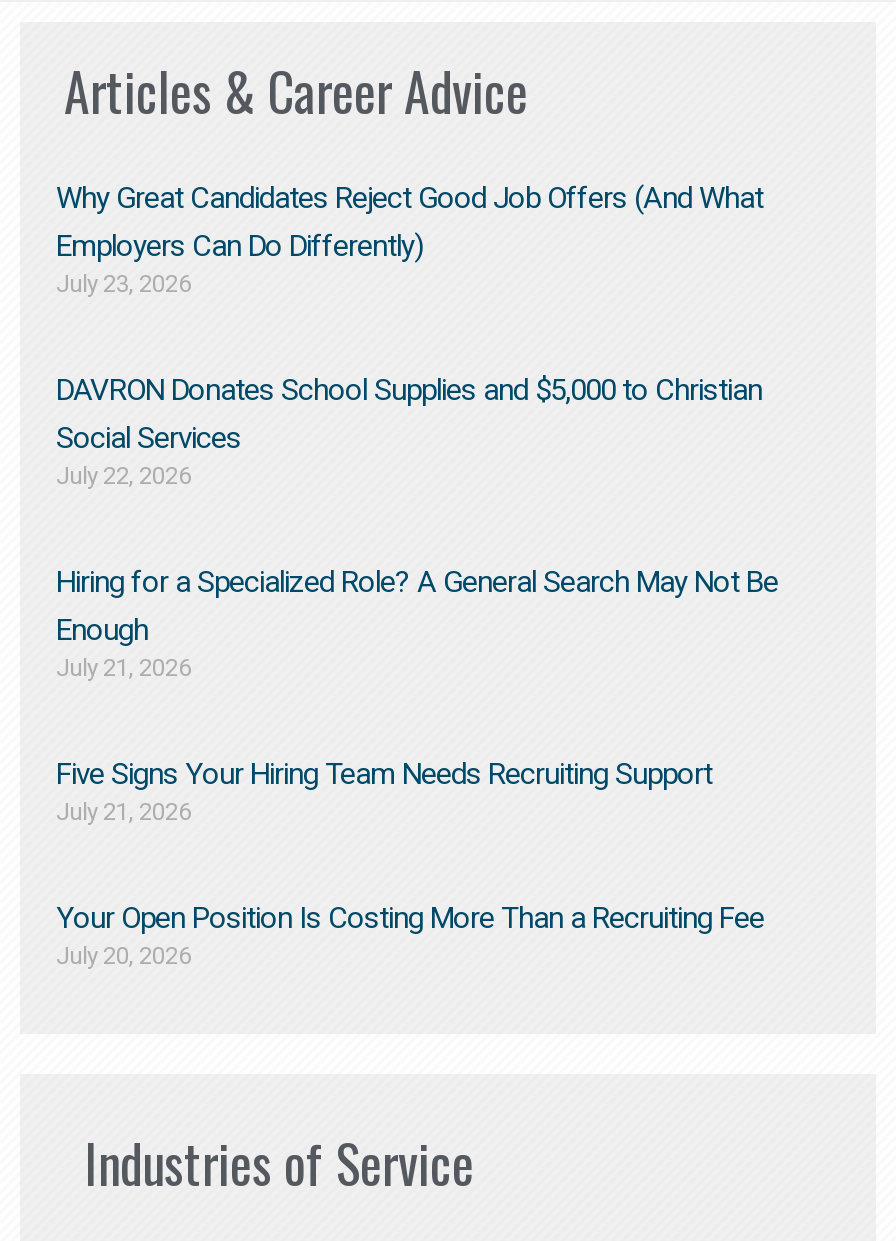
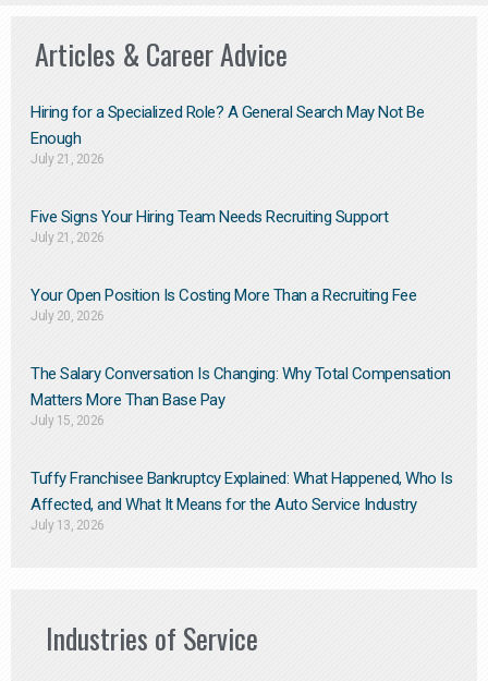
- Why Great Candidates Reject Good Job Offers (And What
- Employers Can Do Differently)
- July 23, 2026
- DAVRON Donates School Supplies and $5,000 to Christian
- Social Services
- July 22, 2026

moved up: Hiring for a Specialized Role? A General Search May Not Be | Enough | July 21, 2026 | Five Signs Your Hiring Team Needs Recruiting Support | July 21, 2026 | Your Open Position Is Costing More Than a Recruiting Fee | July 20, 2026

+ The Salary Conversation Is Changing: Why Total Compensation
+ Matters More Than Base Pay
+ July 15, 2026
+ Tuffy Franchisee Bankruptcy Explained: What Happened, Who Is
+ Affected, and What It Means for the Auto Service Industry
+ July 13, 2026
